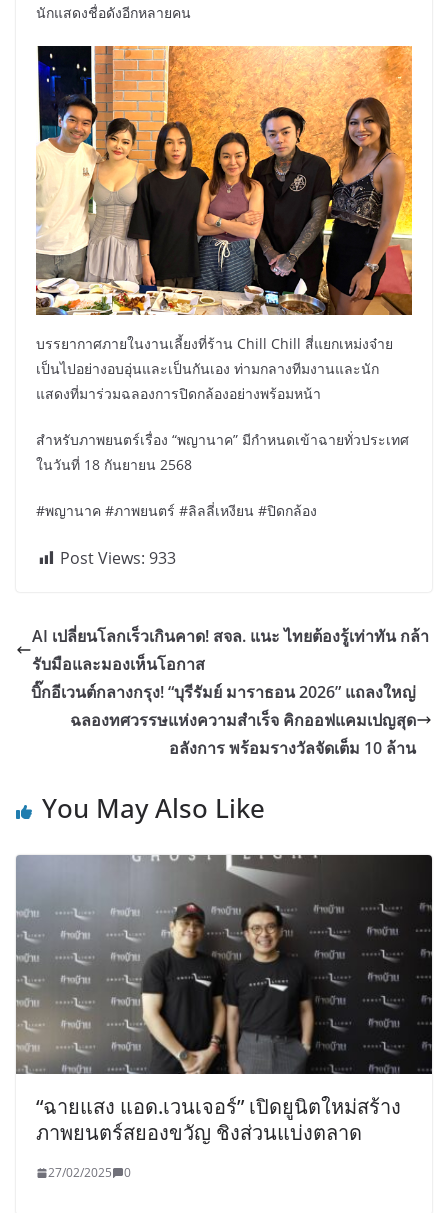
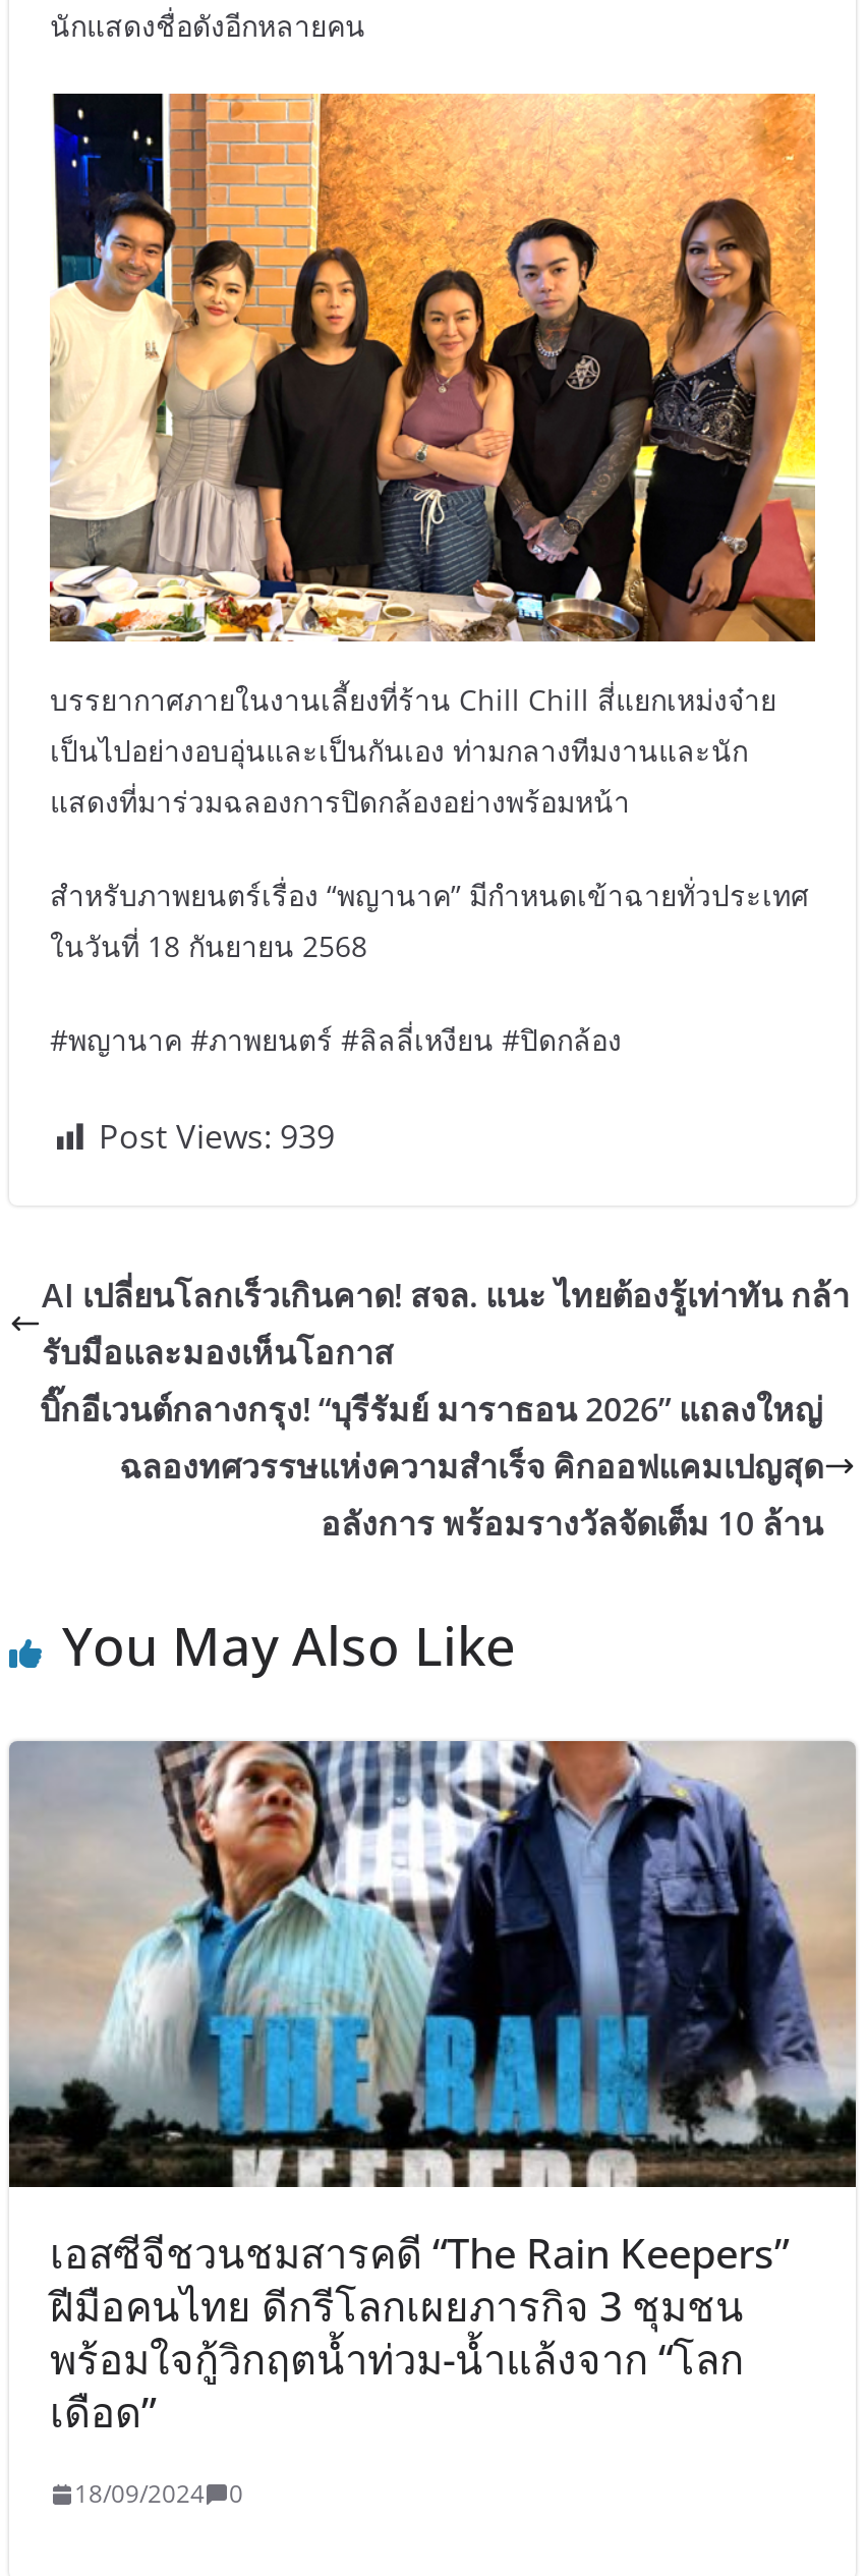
- Post Views: 933
+ Post Views: 939

- [image]
- “ฉายแสง แอด.เวนเจอร์” เปิดยูนิตใหม่สร้าง
- ภาพยนตร์สยองขวัญ ชิงส่วนแบ่งตลาด
+ [image]
+ เอสซีจีชวนชมสารคดี “The Rain Keepers”
+ ฝีมือคนไทย ดีกรีโลกเผยภารกิจ 3 ชุมชน
+ พร้อมใจกู้วิกฤตน้ำท่วม-น้ำแล้งจาก “โลก
+ เดือด”

- 27/02/2025 0
+ 18/09/2024 0
